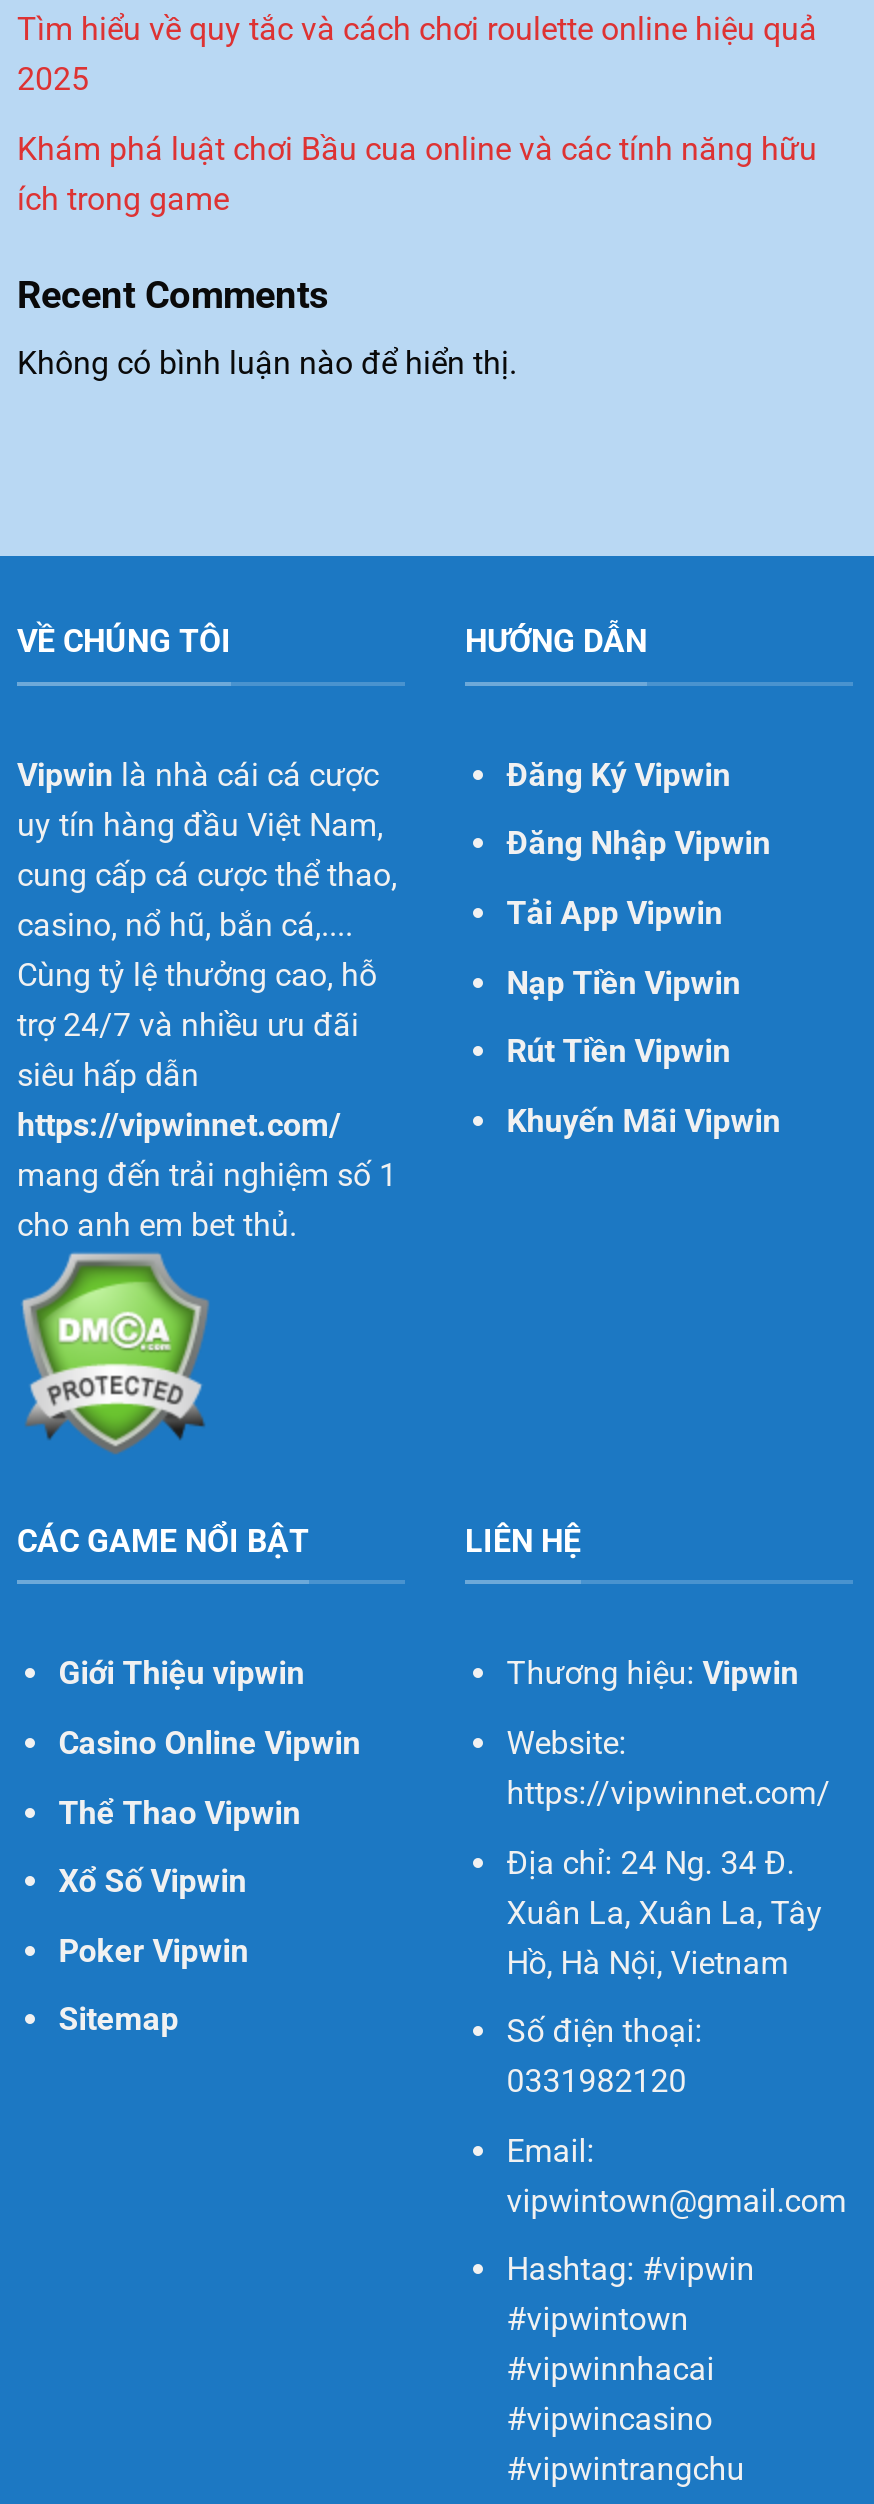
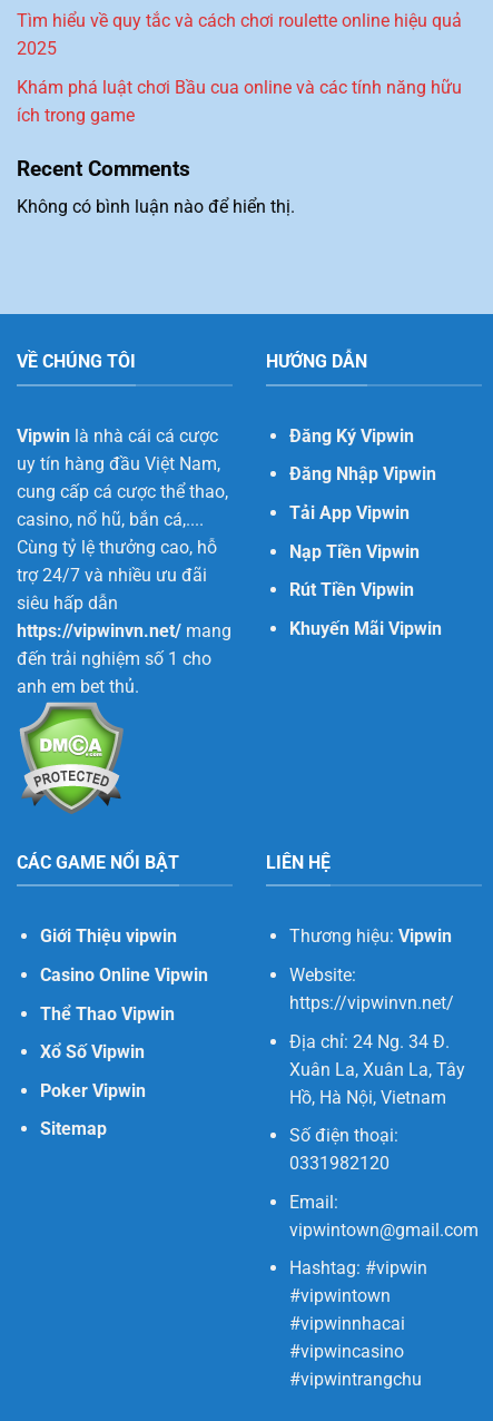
- https://vipwinnet.com/
- mang đến trải nghiệm số 1
- cho anh em bet thủ.
+ https://vipwinvn.net/ mang
+ đến trải nghiệm số 1 cho
+ anh em bet thủ.

- https://vipwinnet.com/
+ https://vipwinvn.net/
